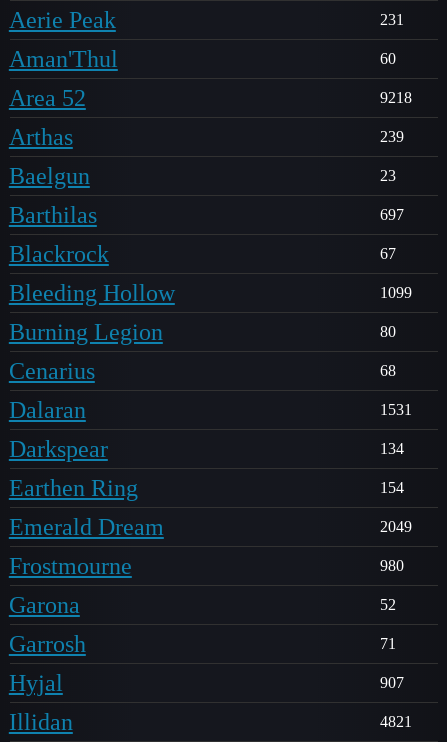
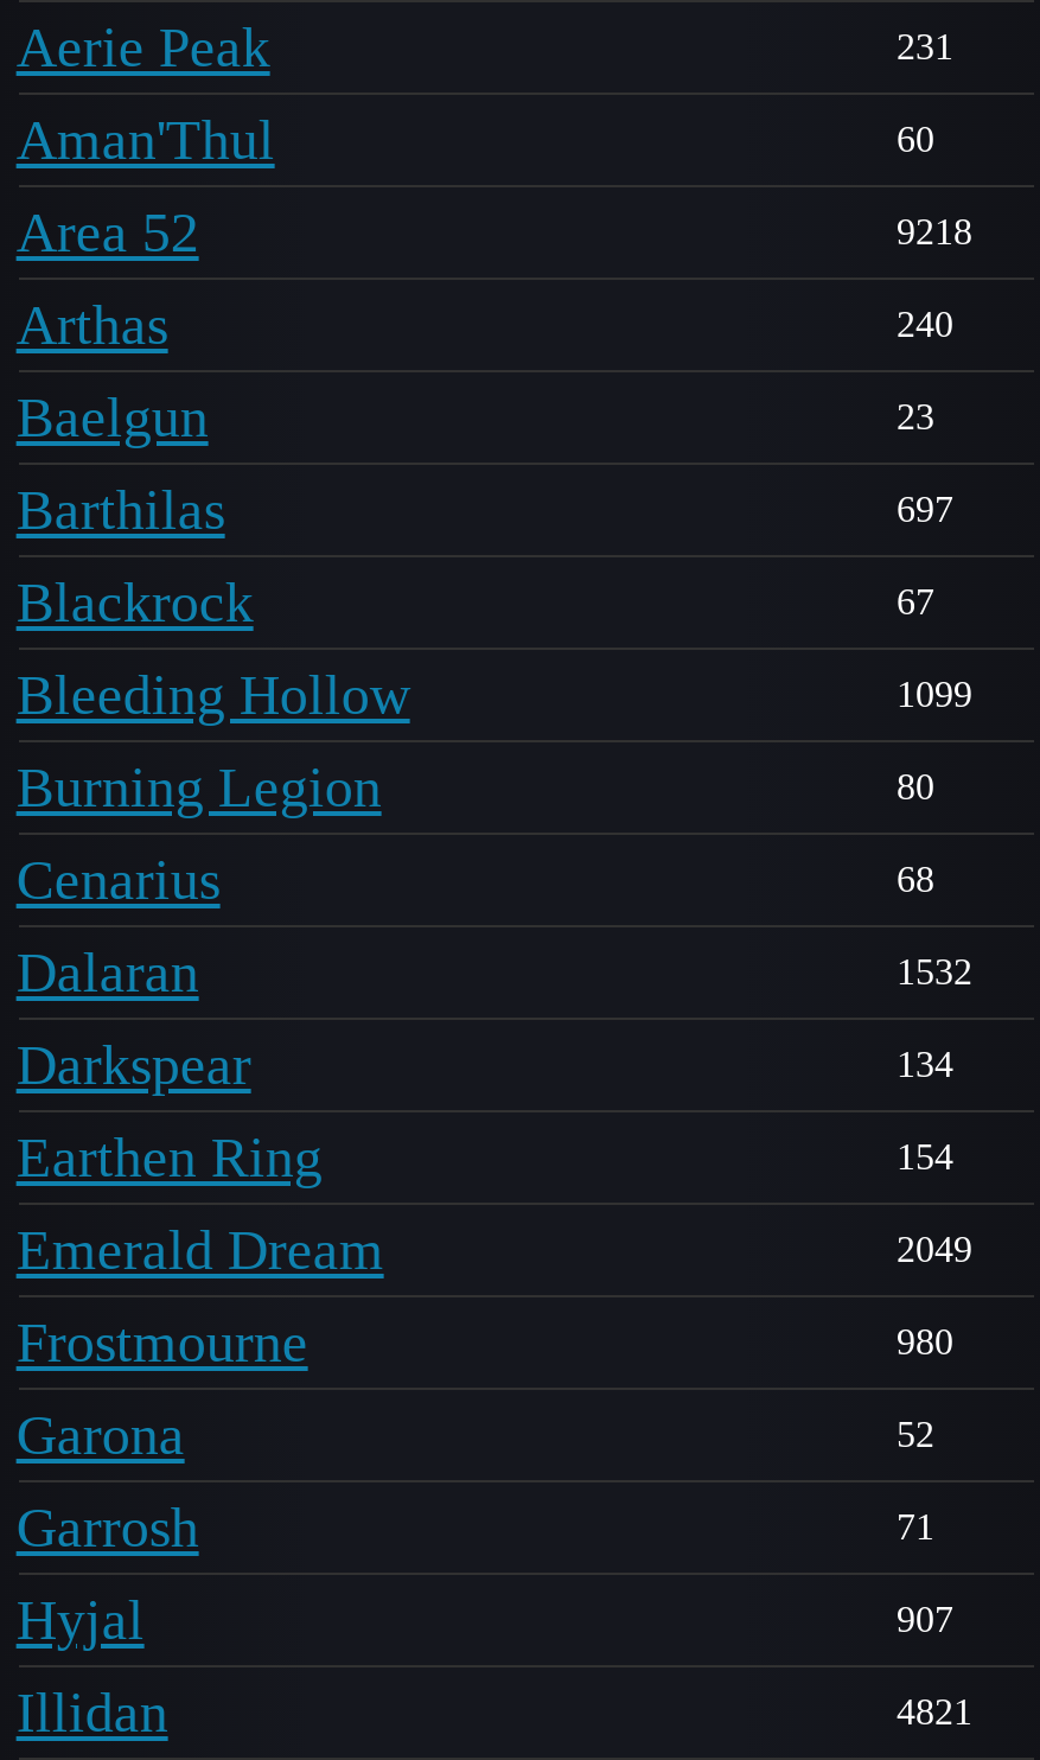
- 239
+ 240

- 1531
+ 1532
